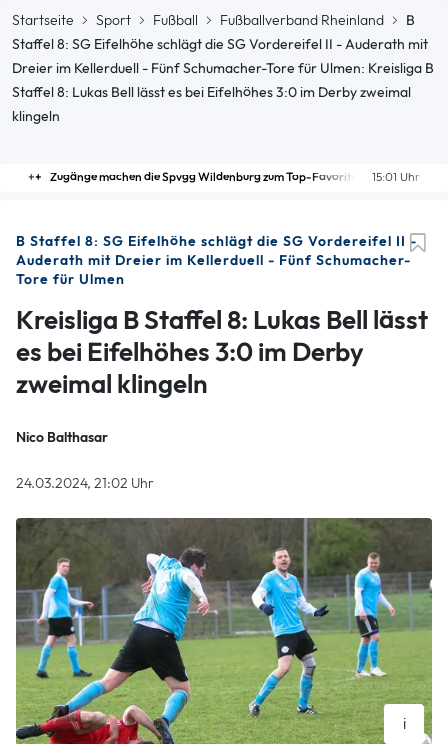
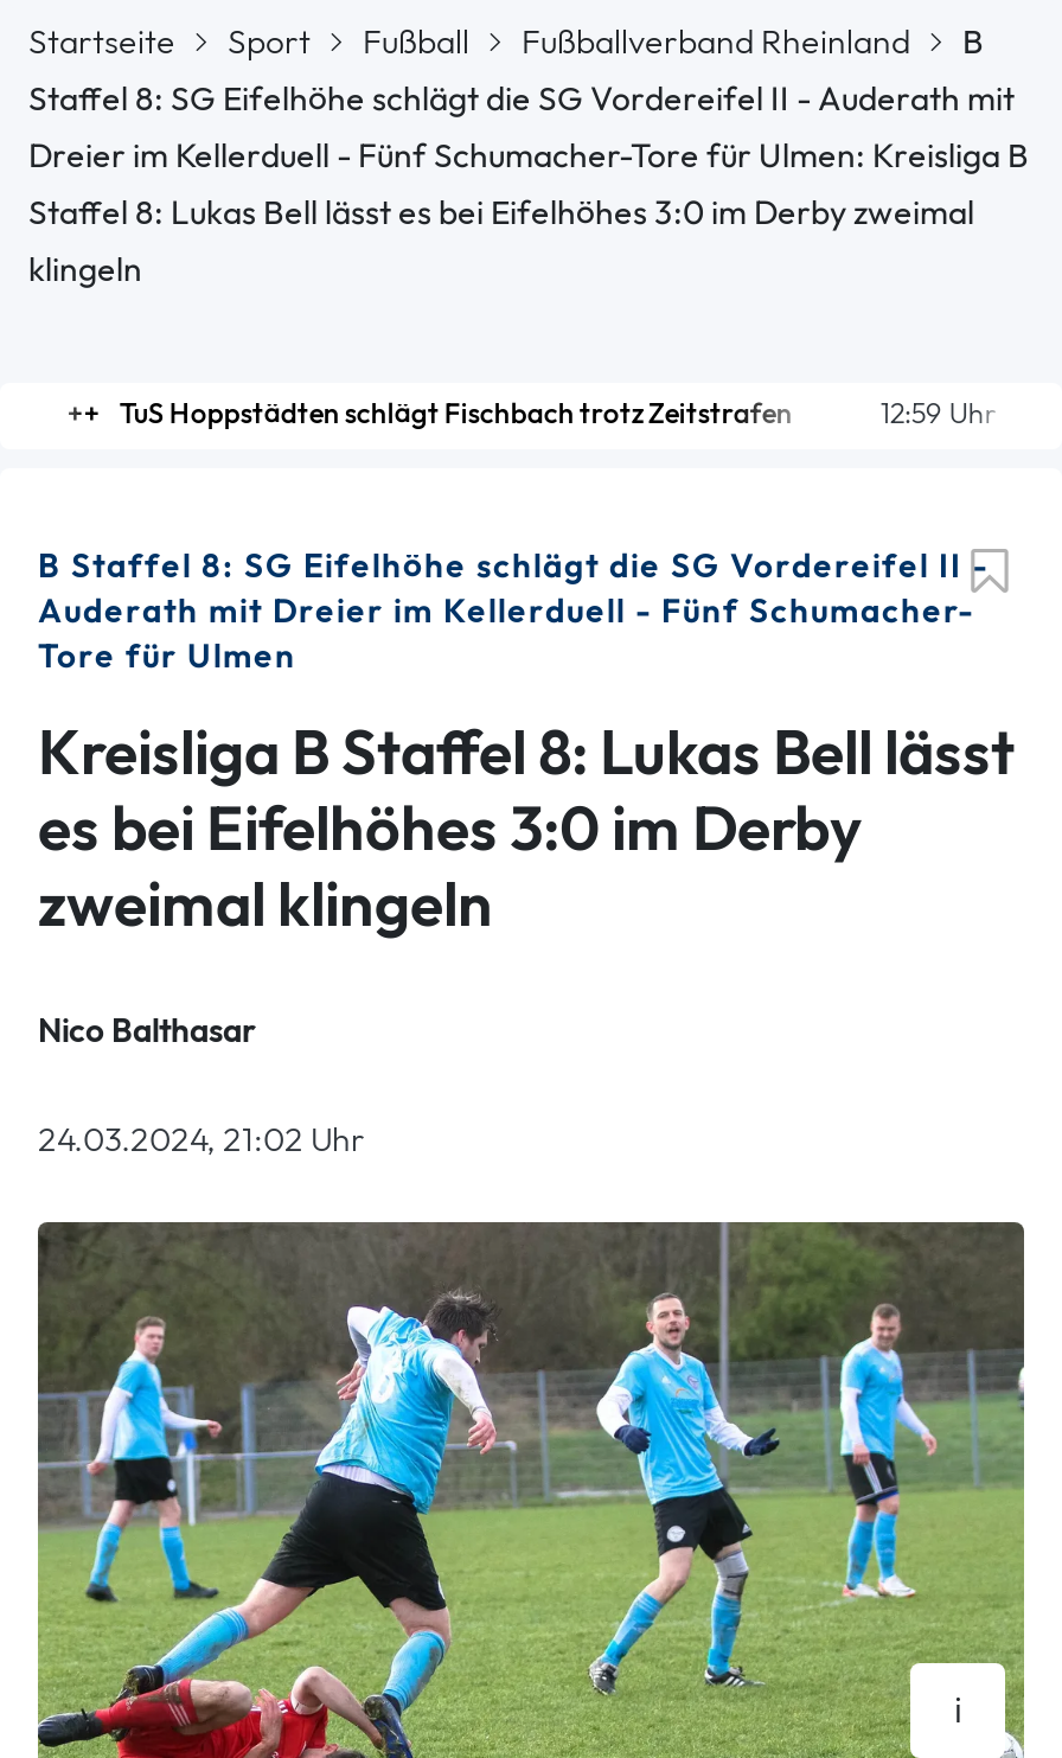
- 15:01 Uhr
- Zugänge machen die Spvgg Wildenburg zum Top-Favoriten
+ 12:59 Uhr
+ TuS Hoppstädten schlägt Fischbach trotz Zeitstrafen
